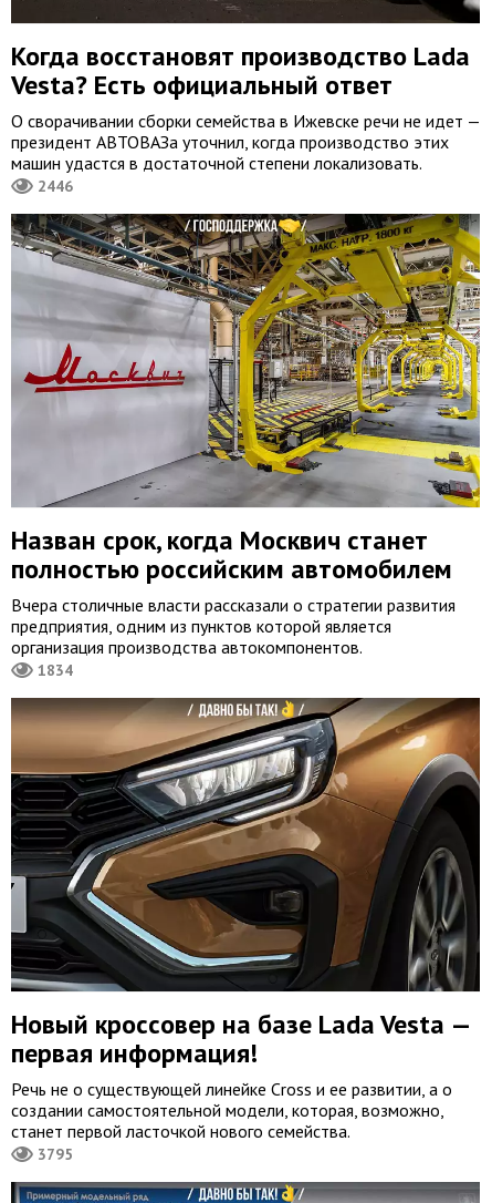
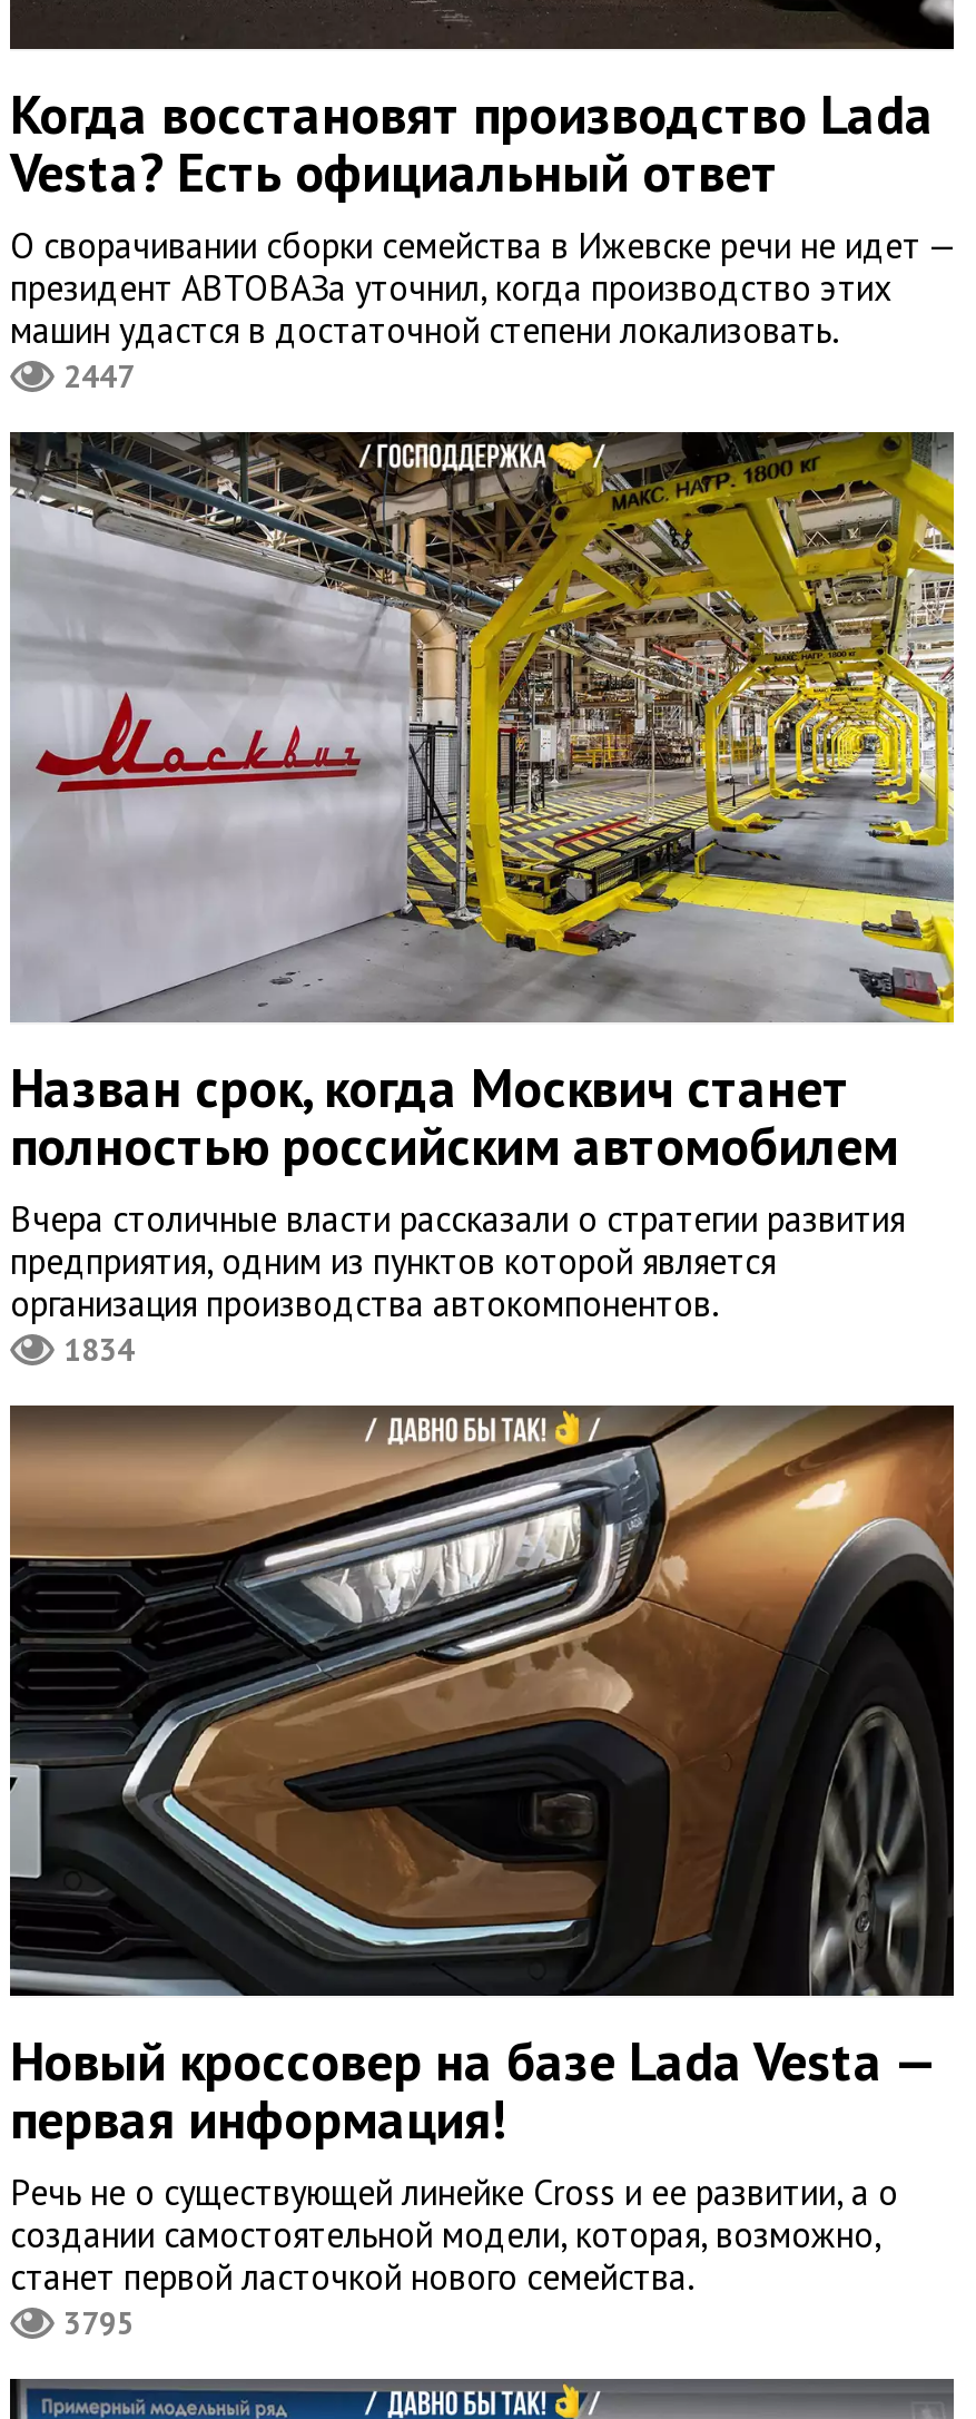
- 2446
+ 2447
